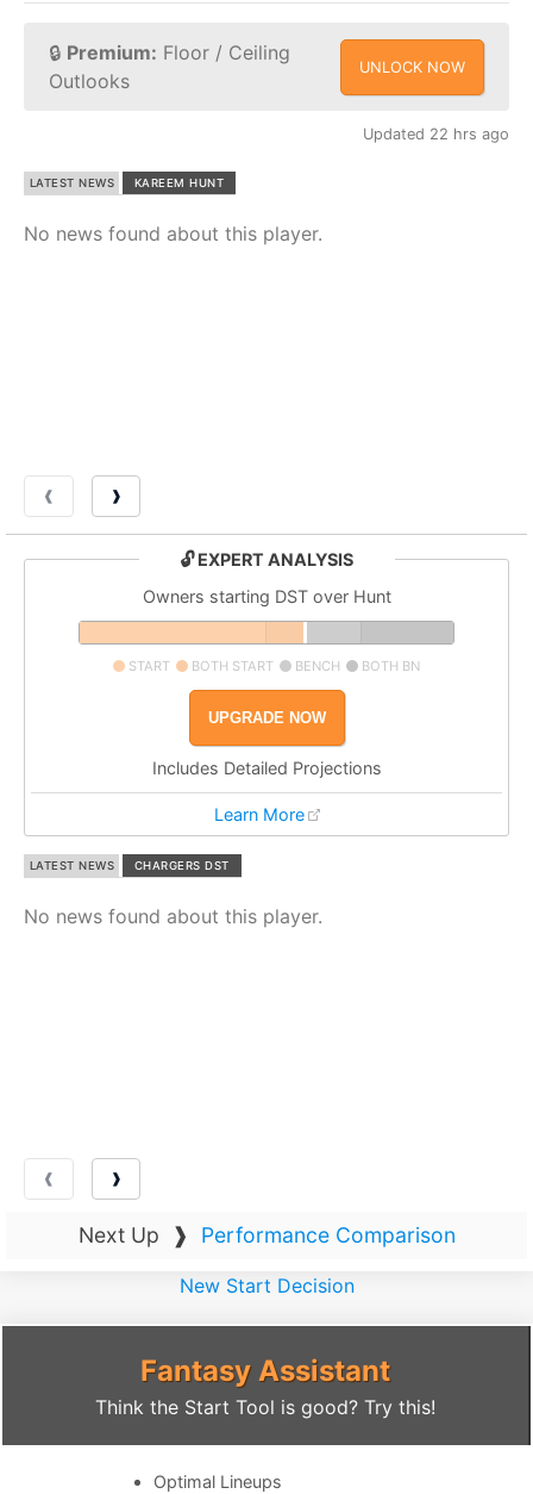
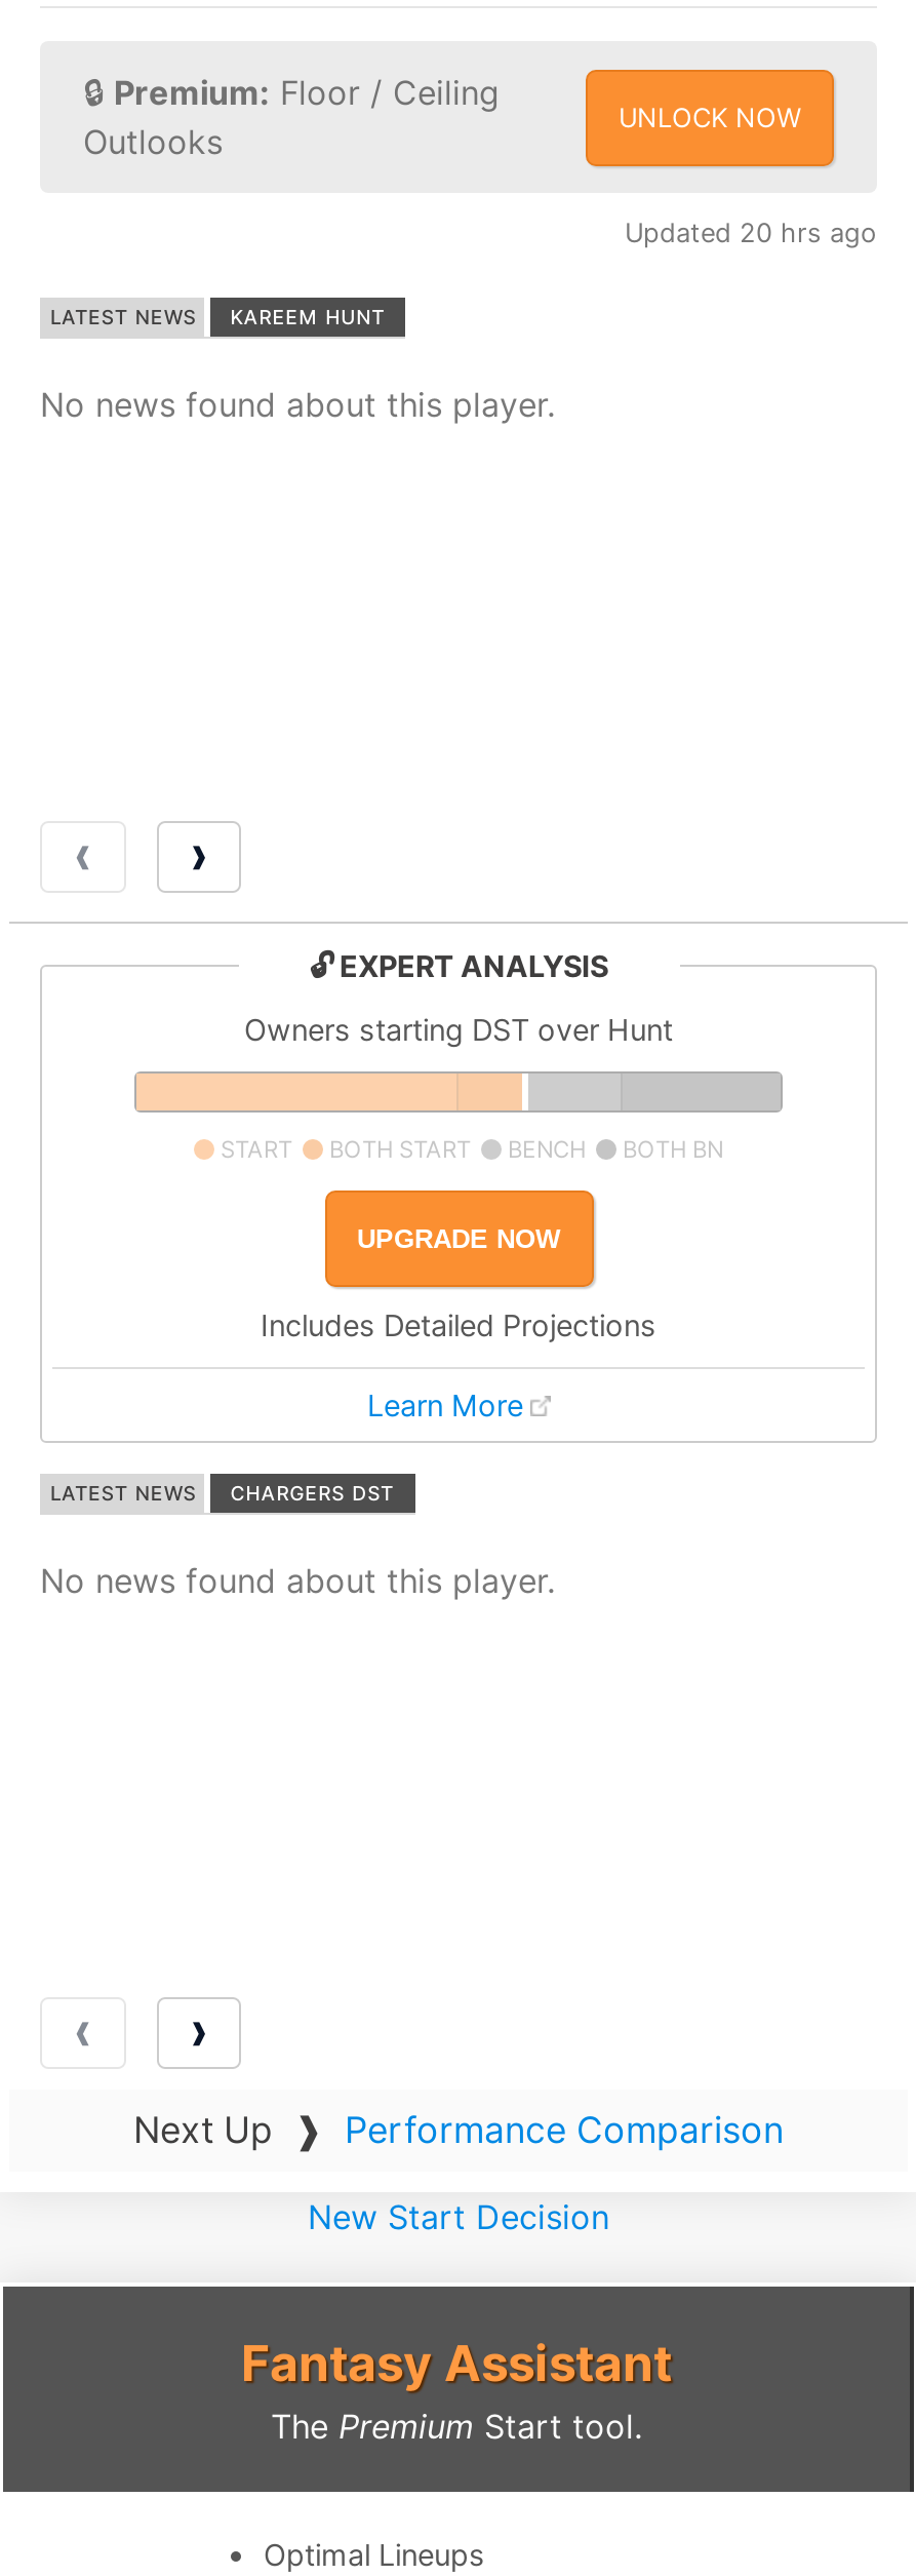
- Updated 22 hrs ago
+ Updated 20 hrs ago

- Think the Start Tool is good? Try this!
+ The Premium Start tool.
